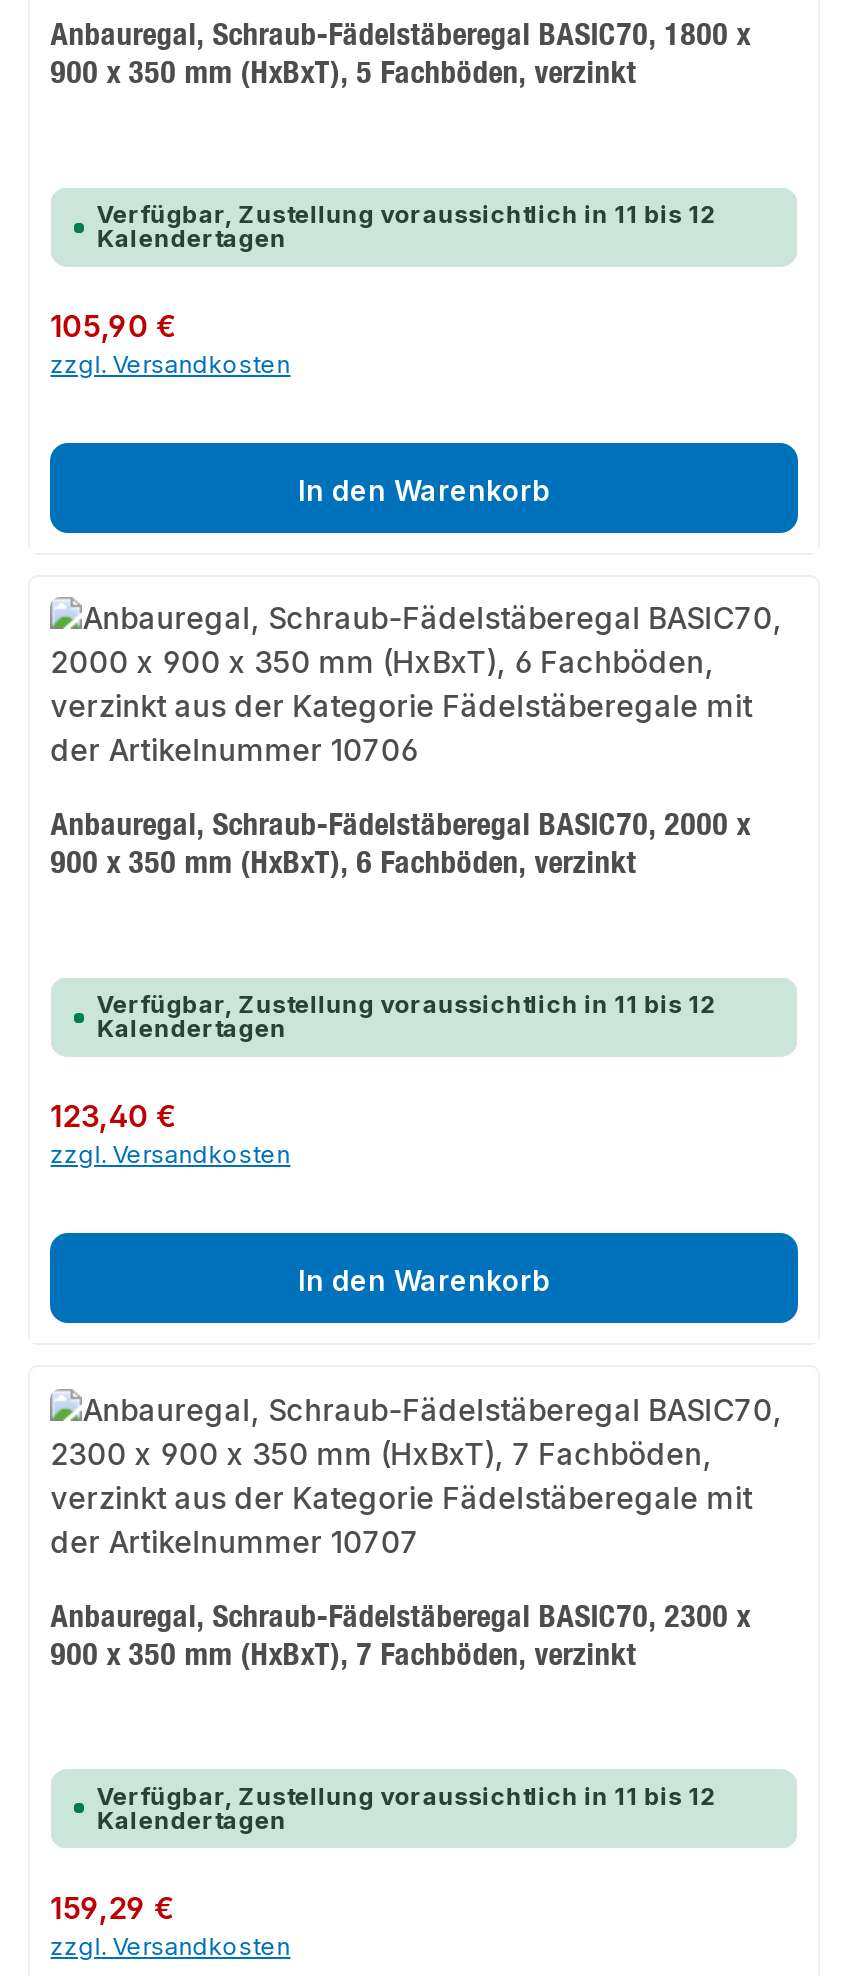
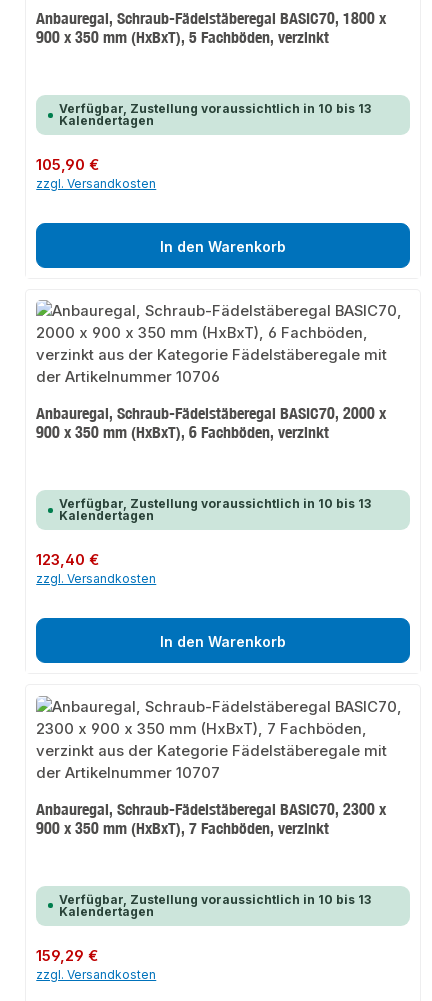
- Verfügbar, Zustellung voraussichtlich in 11 bis 12
+ Verfügbar, Zustellung voraussichtlich in 10 bis 13

- Verfügbar, Zustellung voraussichtlich in 11 bis 12
+ Verfügbar, Zustellung voraussichtlich in 10 bis 13

- Verfügbar, Zustellung voraussichtlich in 11 bis 12
+ Verfügbar, Zustellung voraussichtlich in 10 bis 13
